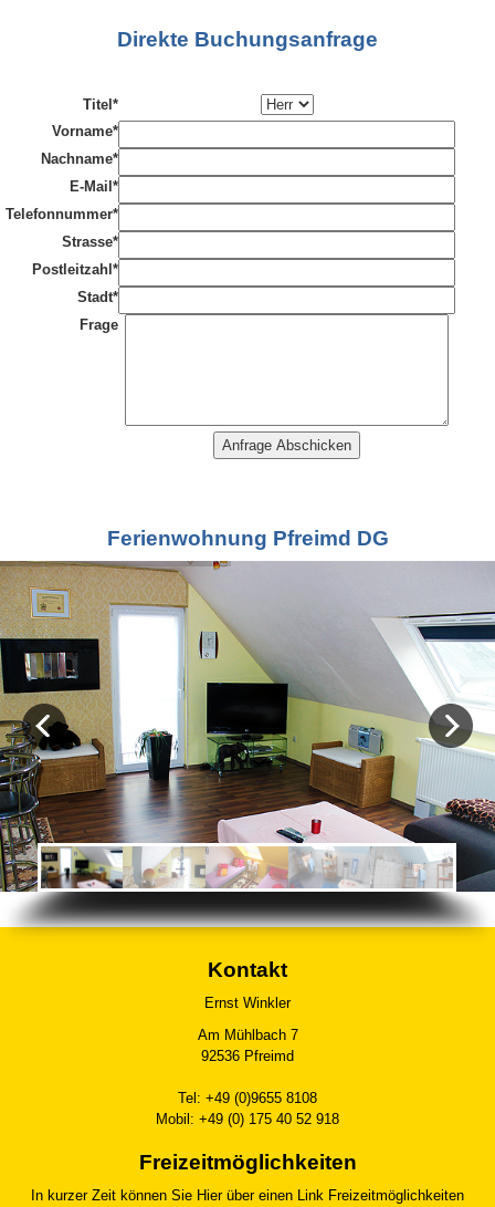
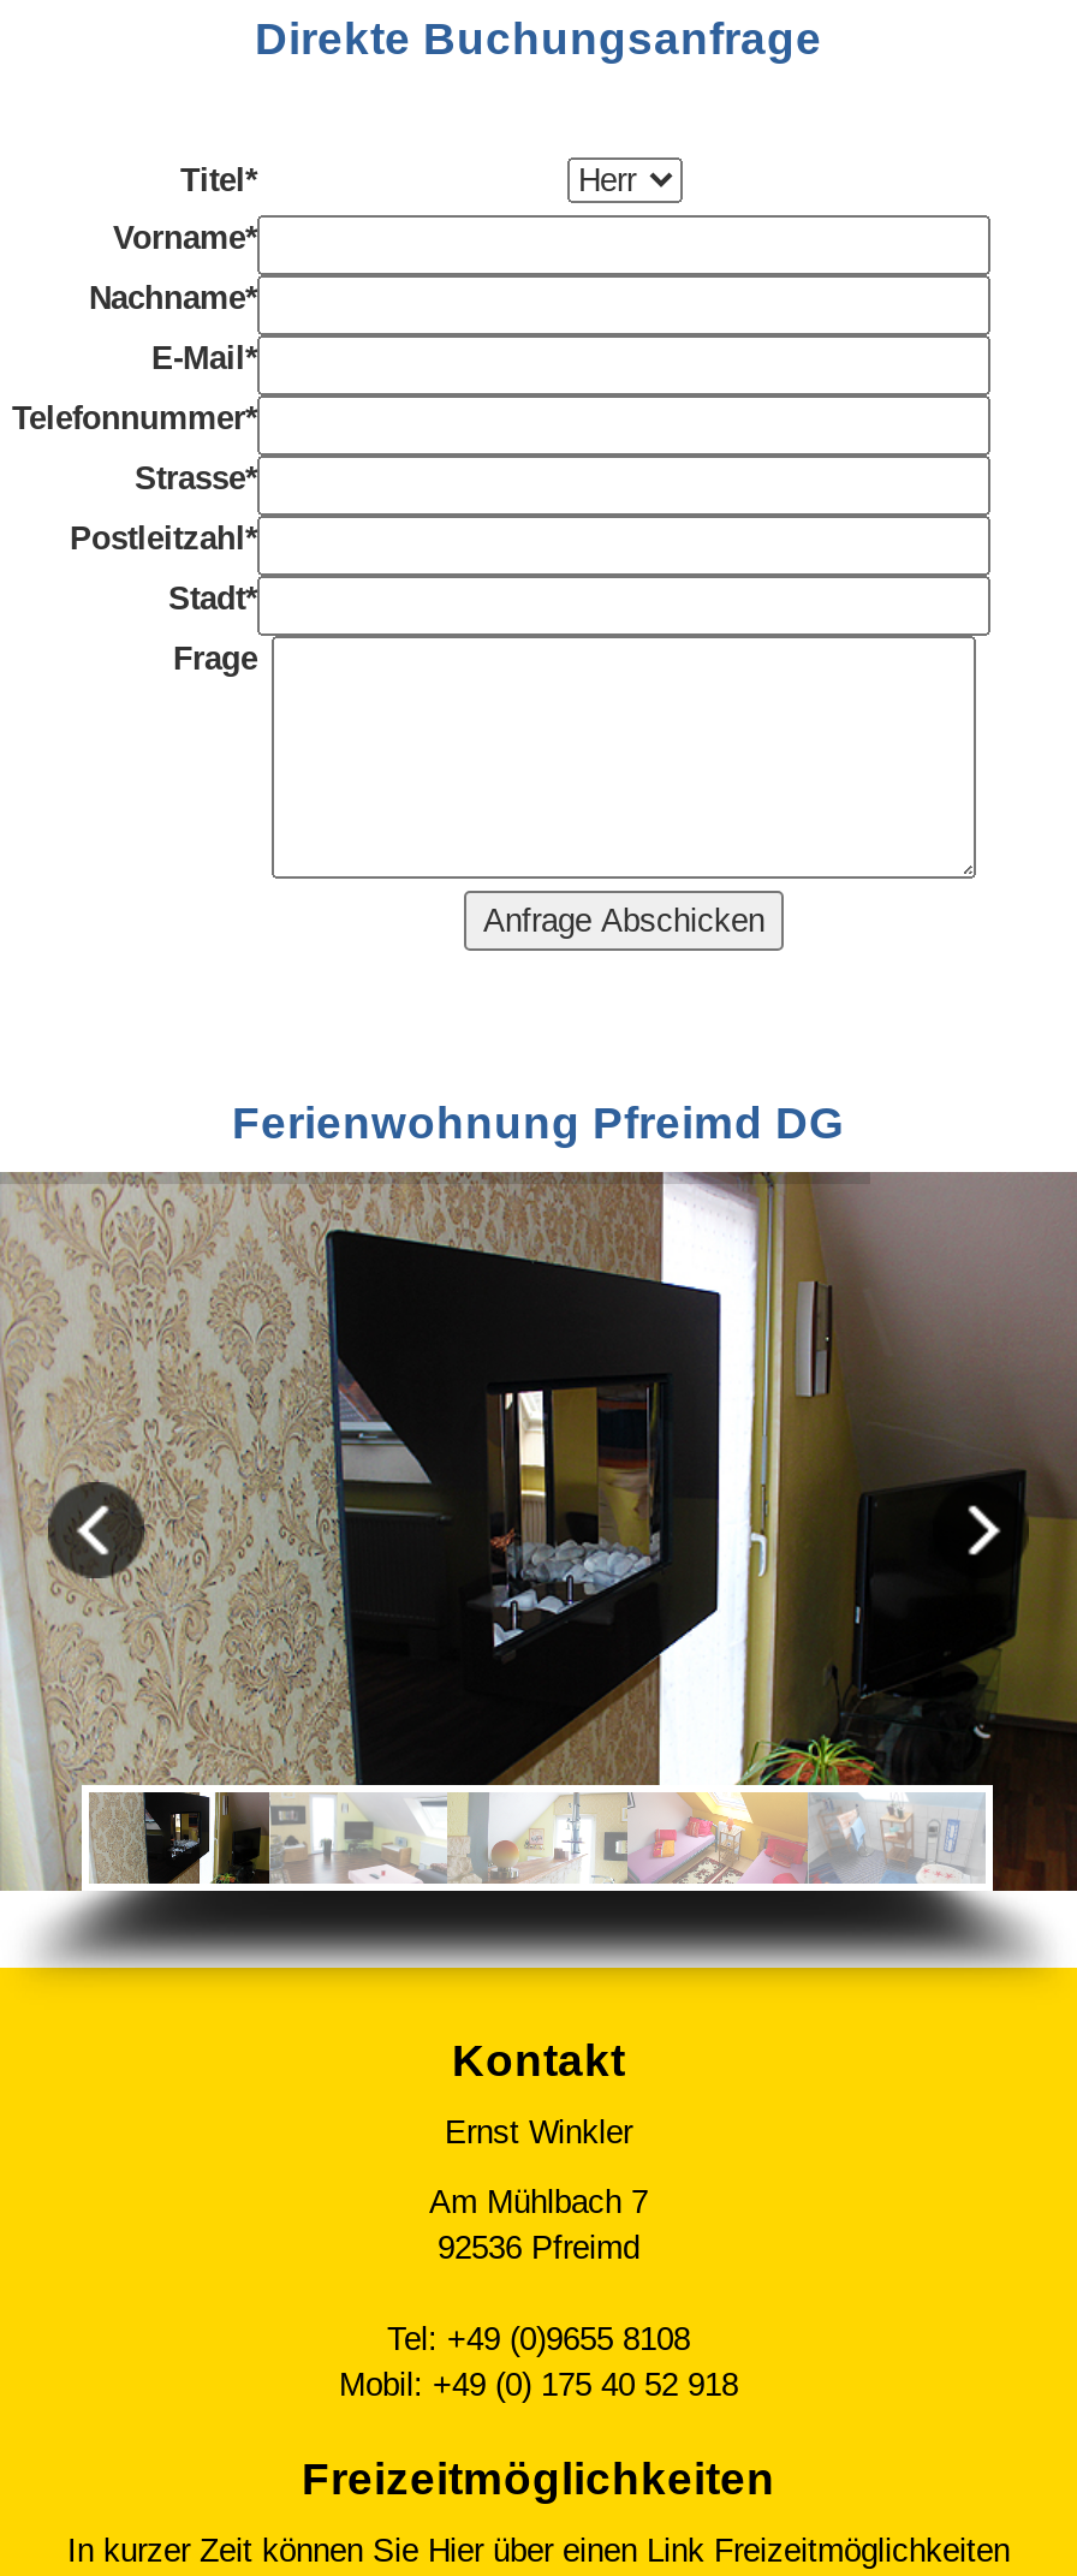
- [image]
+ [image]
